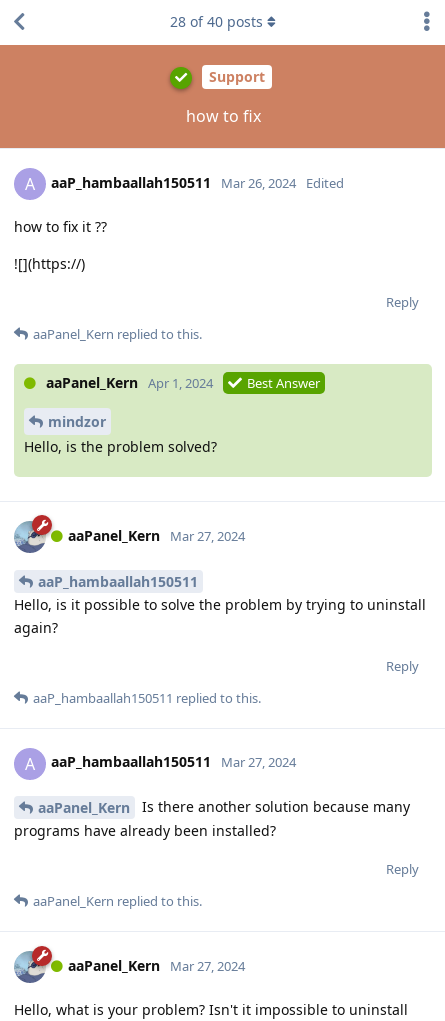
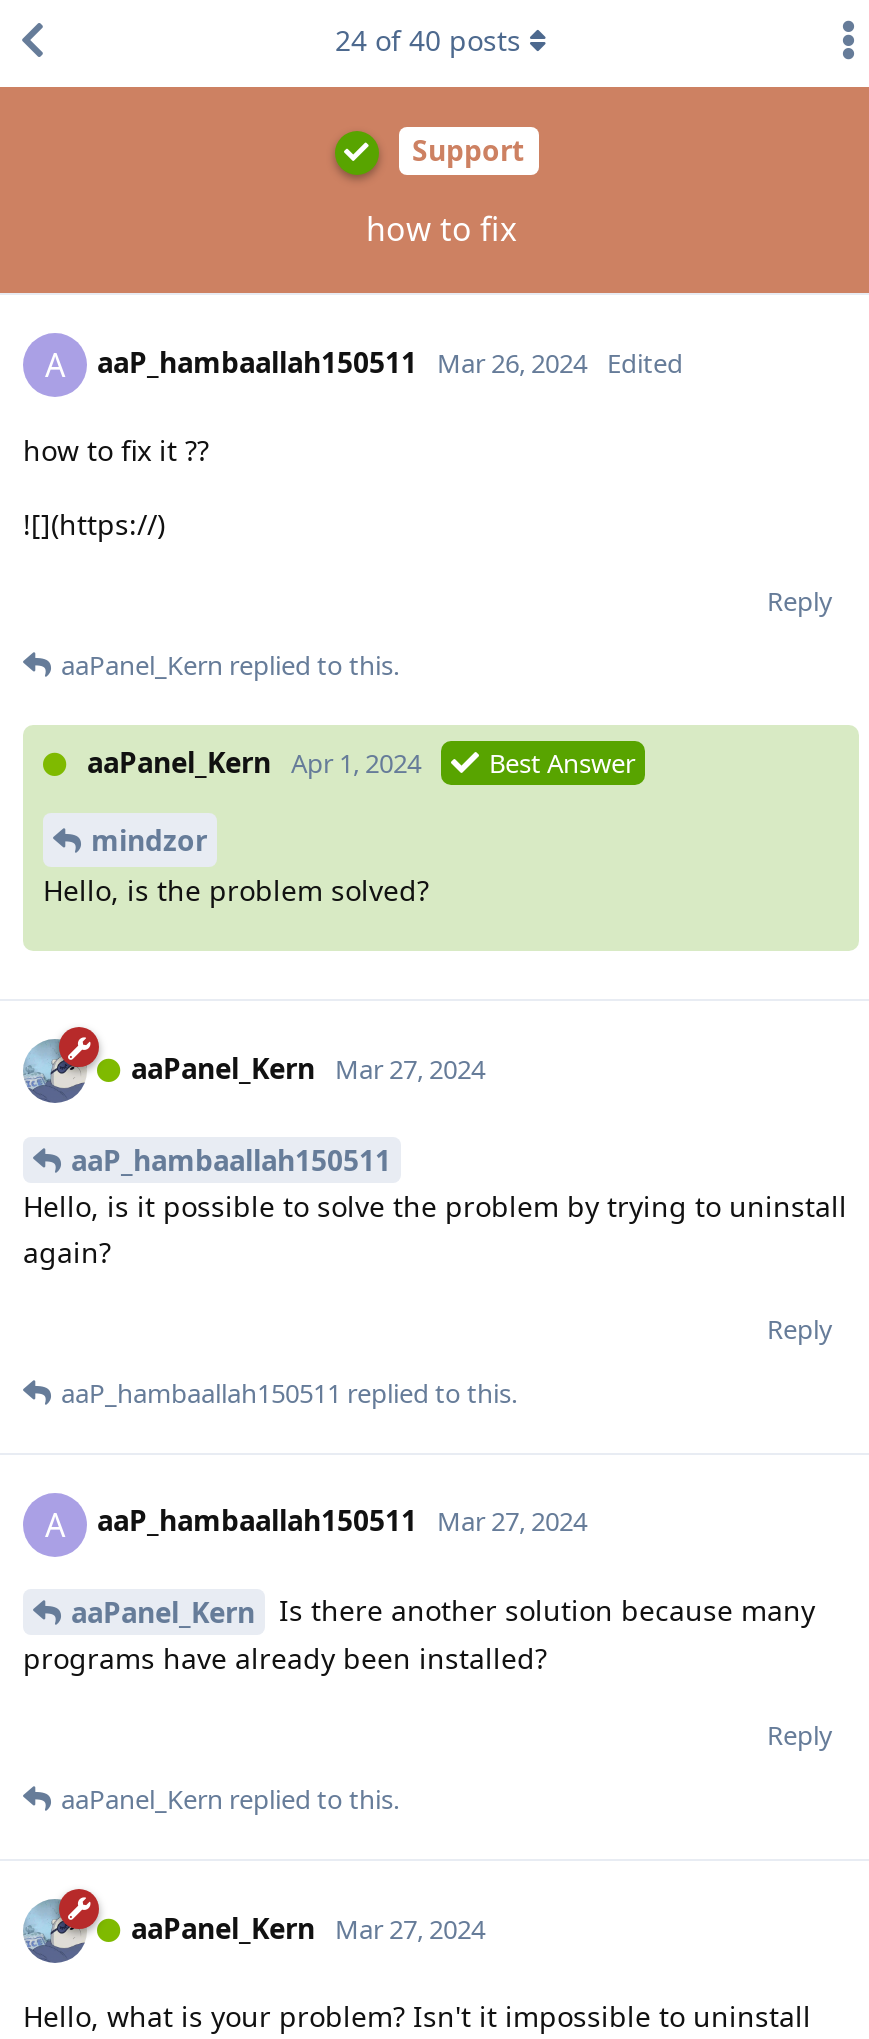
- 28 of 40 posts
+ 24 of 40 posts
